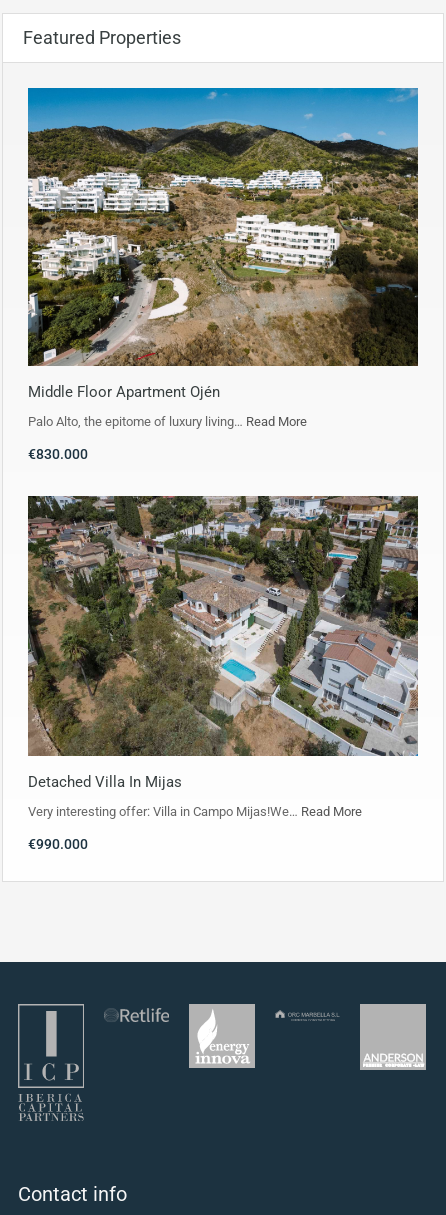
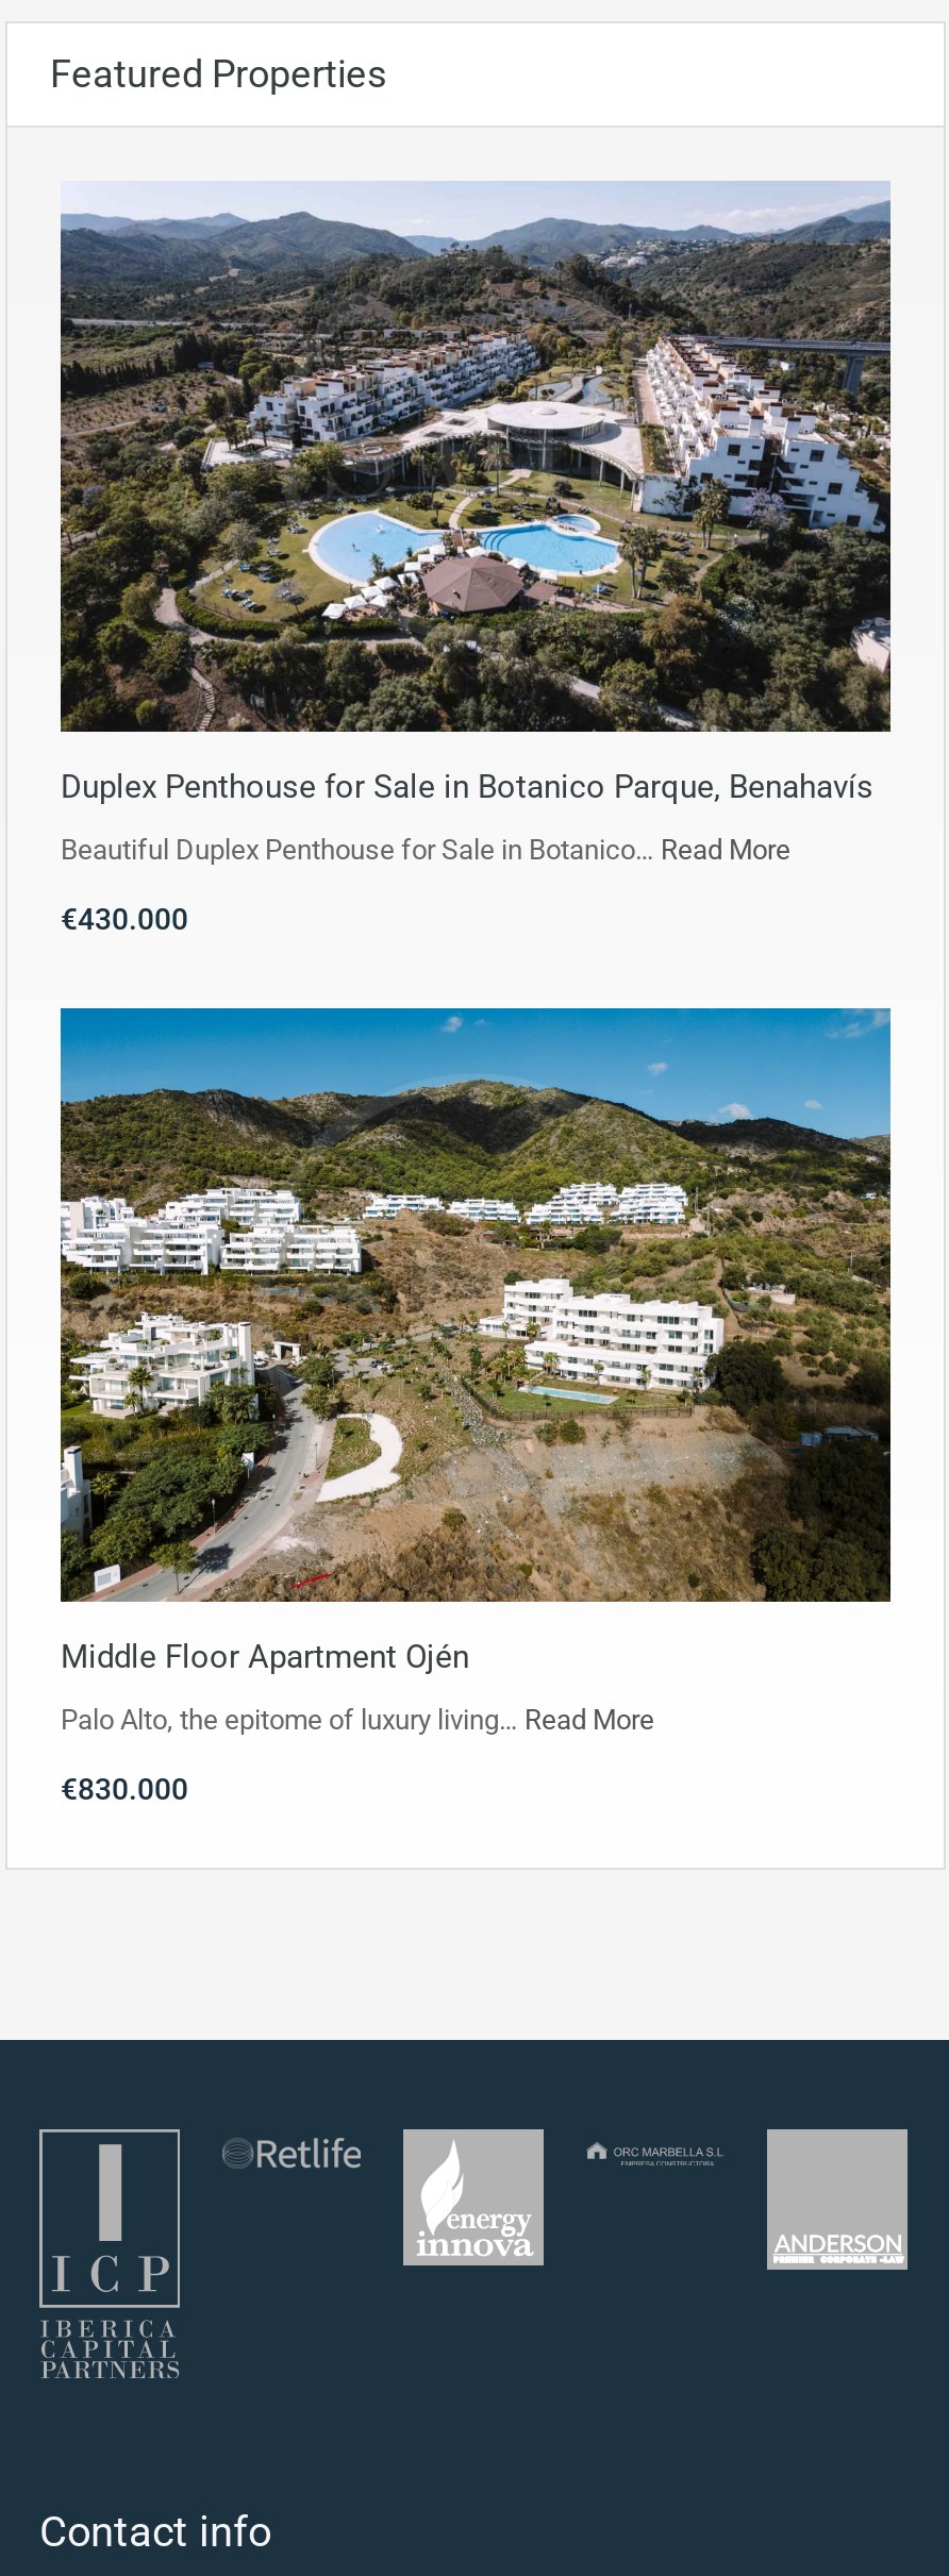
+ [image]
+ Duplex Penthouse for Sale in Botanico Parque, Benahavís
+ Beautiful Duplex Penthouse for Sale in Botanico… Read More
+ €430.000

moved down: [image] | Middle Floor Apartment Ojén | Palo Alto, the epitome of luxury living… Read More | €830.000

- [image]
- Detached Villa In Mijas
- Very interesting offer: Villa in Campo Mijas!We… Read More
- €990.000
